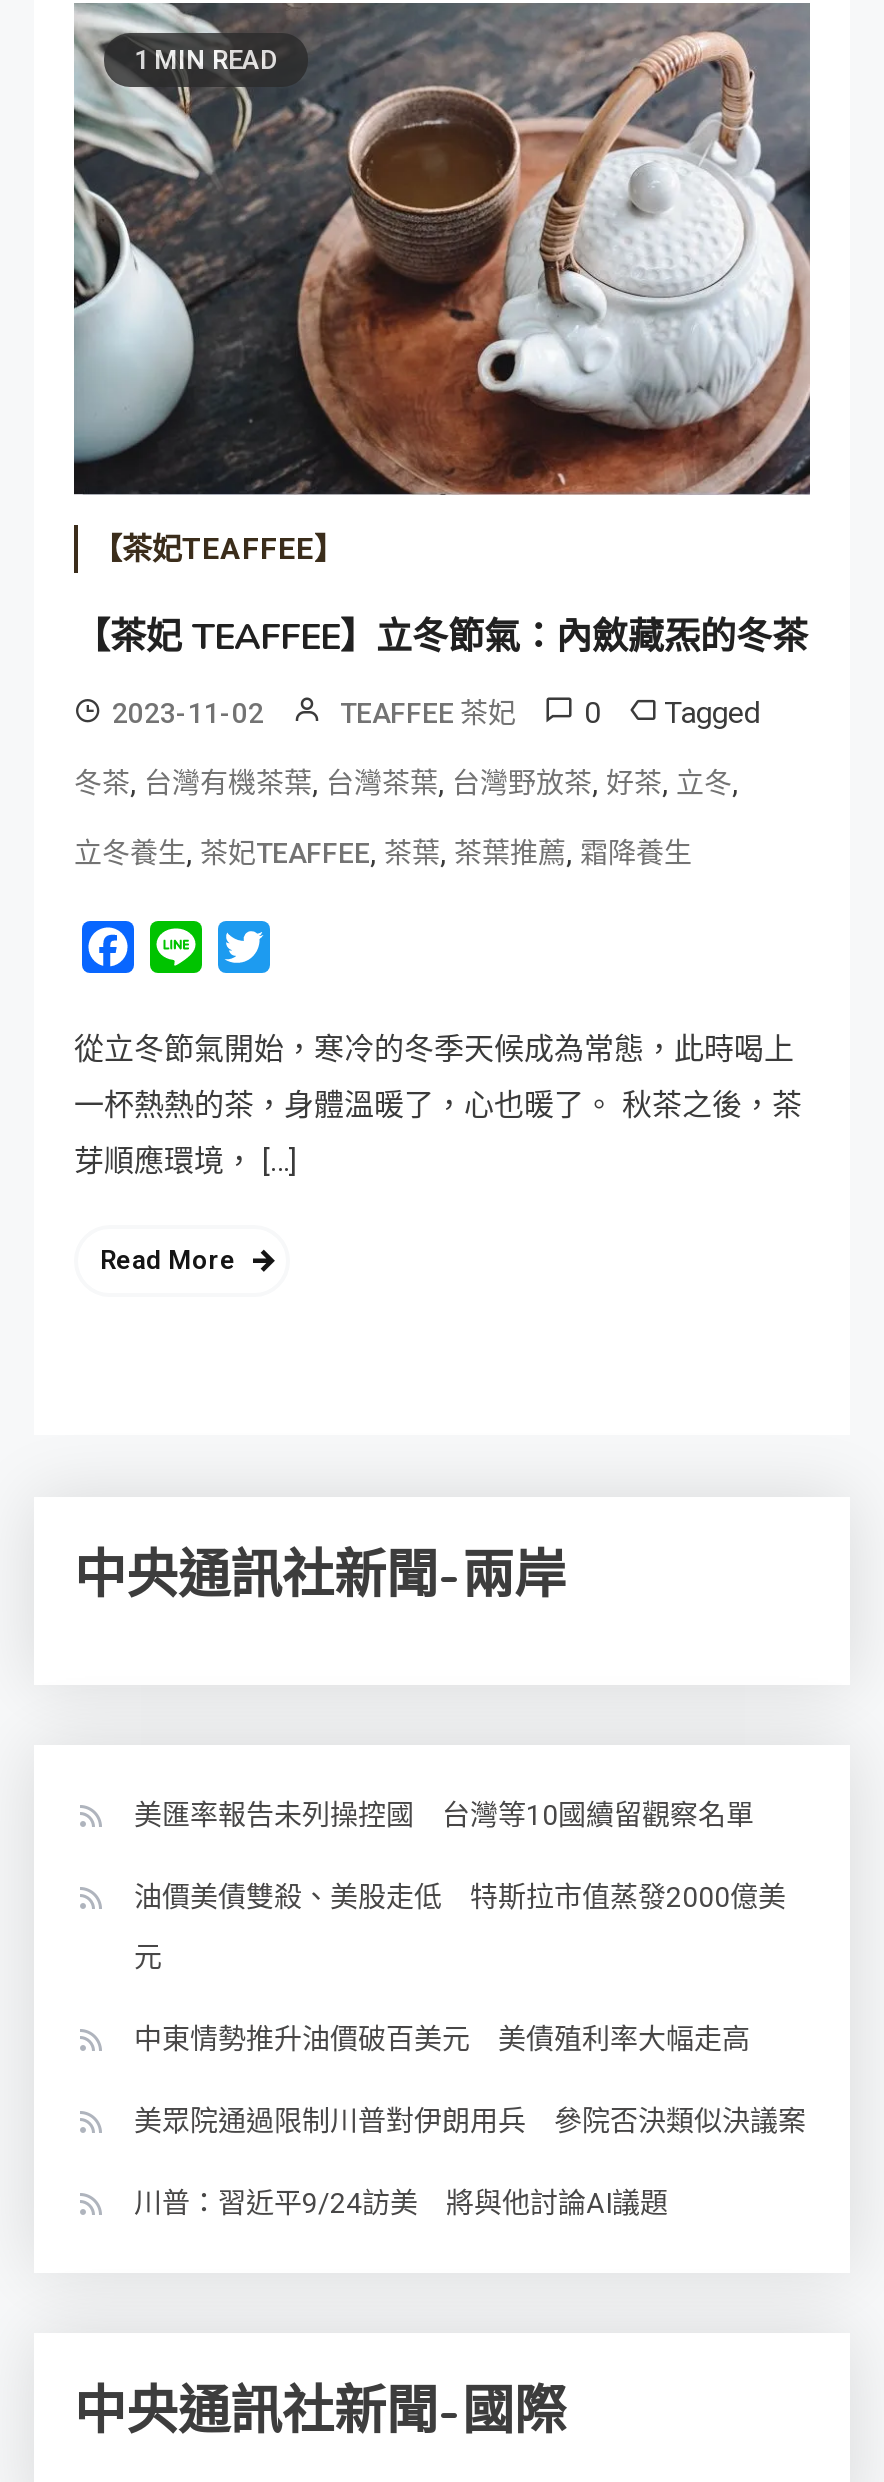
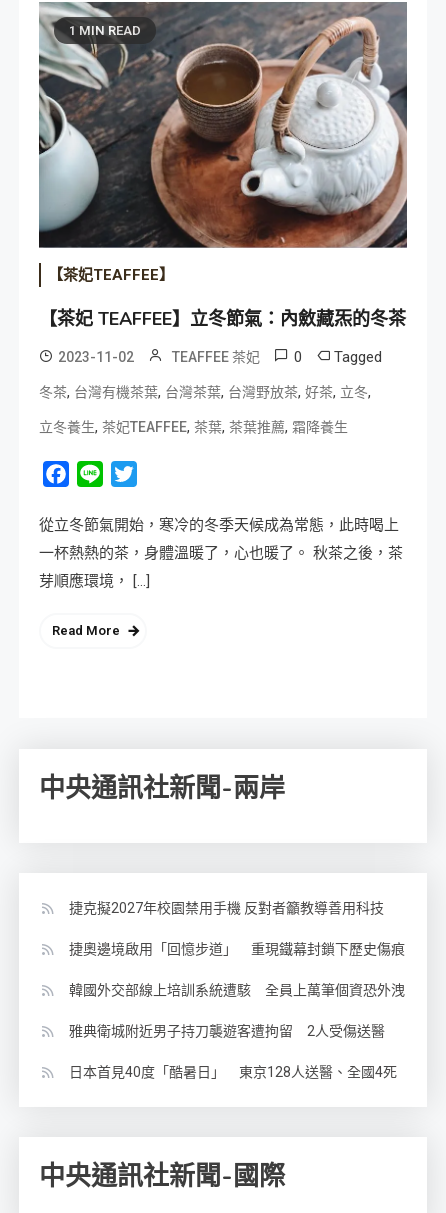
- 美匯率報告未列操控國 台灣等10國續留觀察名單
- 油價美債雙殺、美股走低 特斯拉市值蒸發2000億美
- 元
- 中東情勢推升油價破百美元 美債殖利率大幅走高
- 美眾院通過限制川普對伊朗用兵 參院否決類似決議案
- 川普：習近平9/24訪美 將與他討論AI議題
+ 捷克擬2027年校園禁用手機 反對者籲教導善用科技
+ 捷奧邊境啟用「回憶步道」 重現鐵幕封鎖下歷史傷痕
+ 韓國外交部線上培訓系統遭駭 全員上萬筆個資恐外洩
+ 雅典衛城附近男子持刀襲遊客遭拘留 2人受傷送醫
+ 日本首見40度「酷暑日」 東京128人送醫、全國4死
